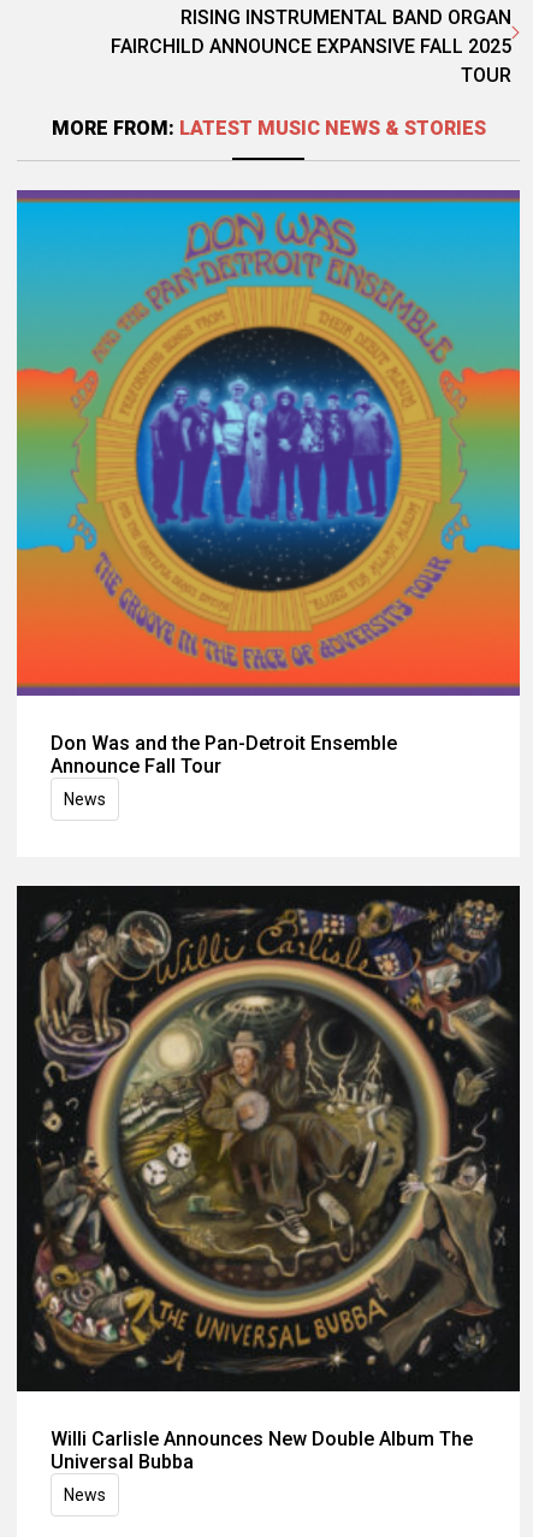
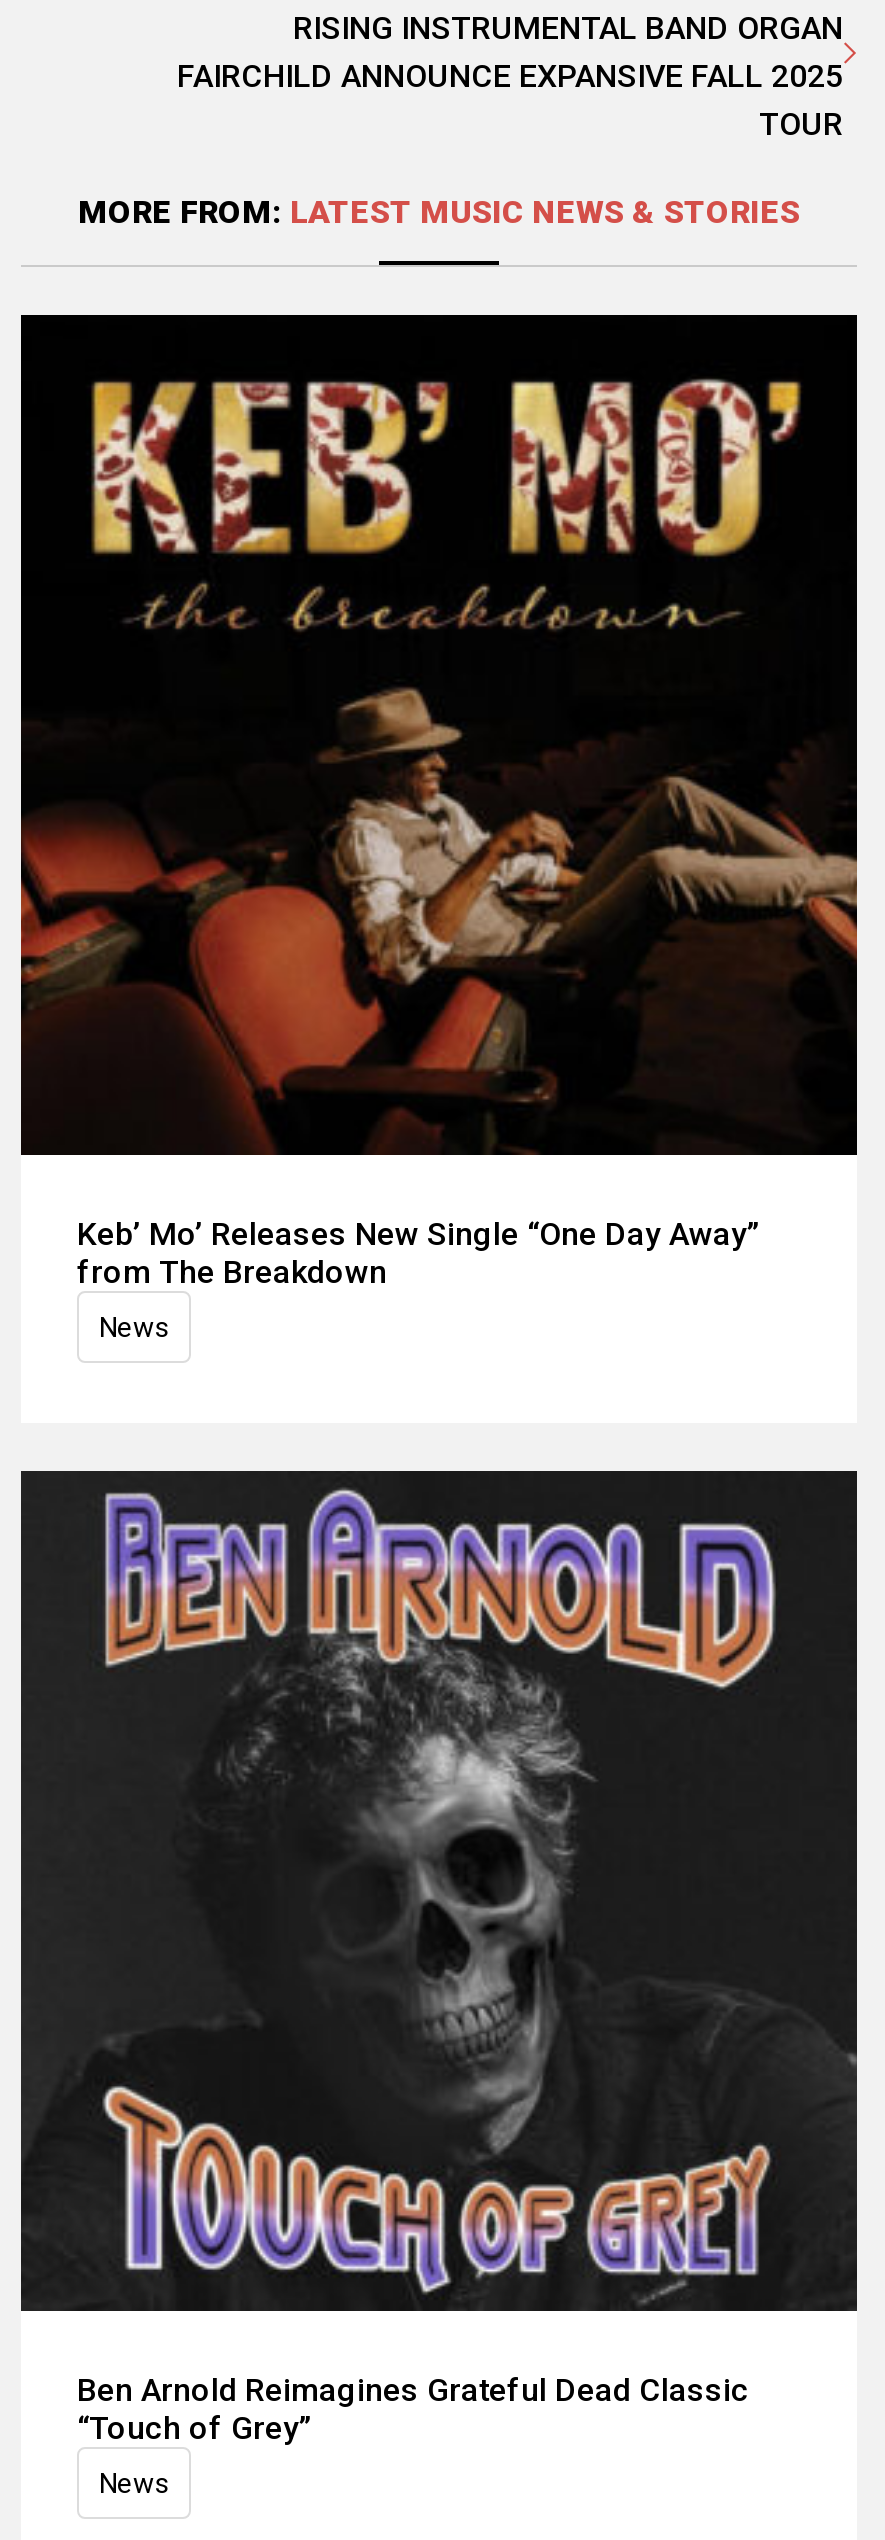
- [image]
- Don Was and the Pan-Detroit Ensemble
- Announce Fall Tour
+ [image]
+ Keb’ Mo’ Releases New Single “One Day Away”
+ from The Breakdown

- [image]
- Willi Carlisle Announces New Double Album The
- Universal Bubba
+ [image]
+ Ben Arnold Reimagines Grateful Dead Classic
+ “Touch of Grey”
